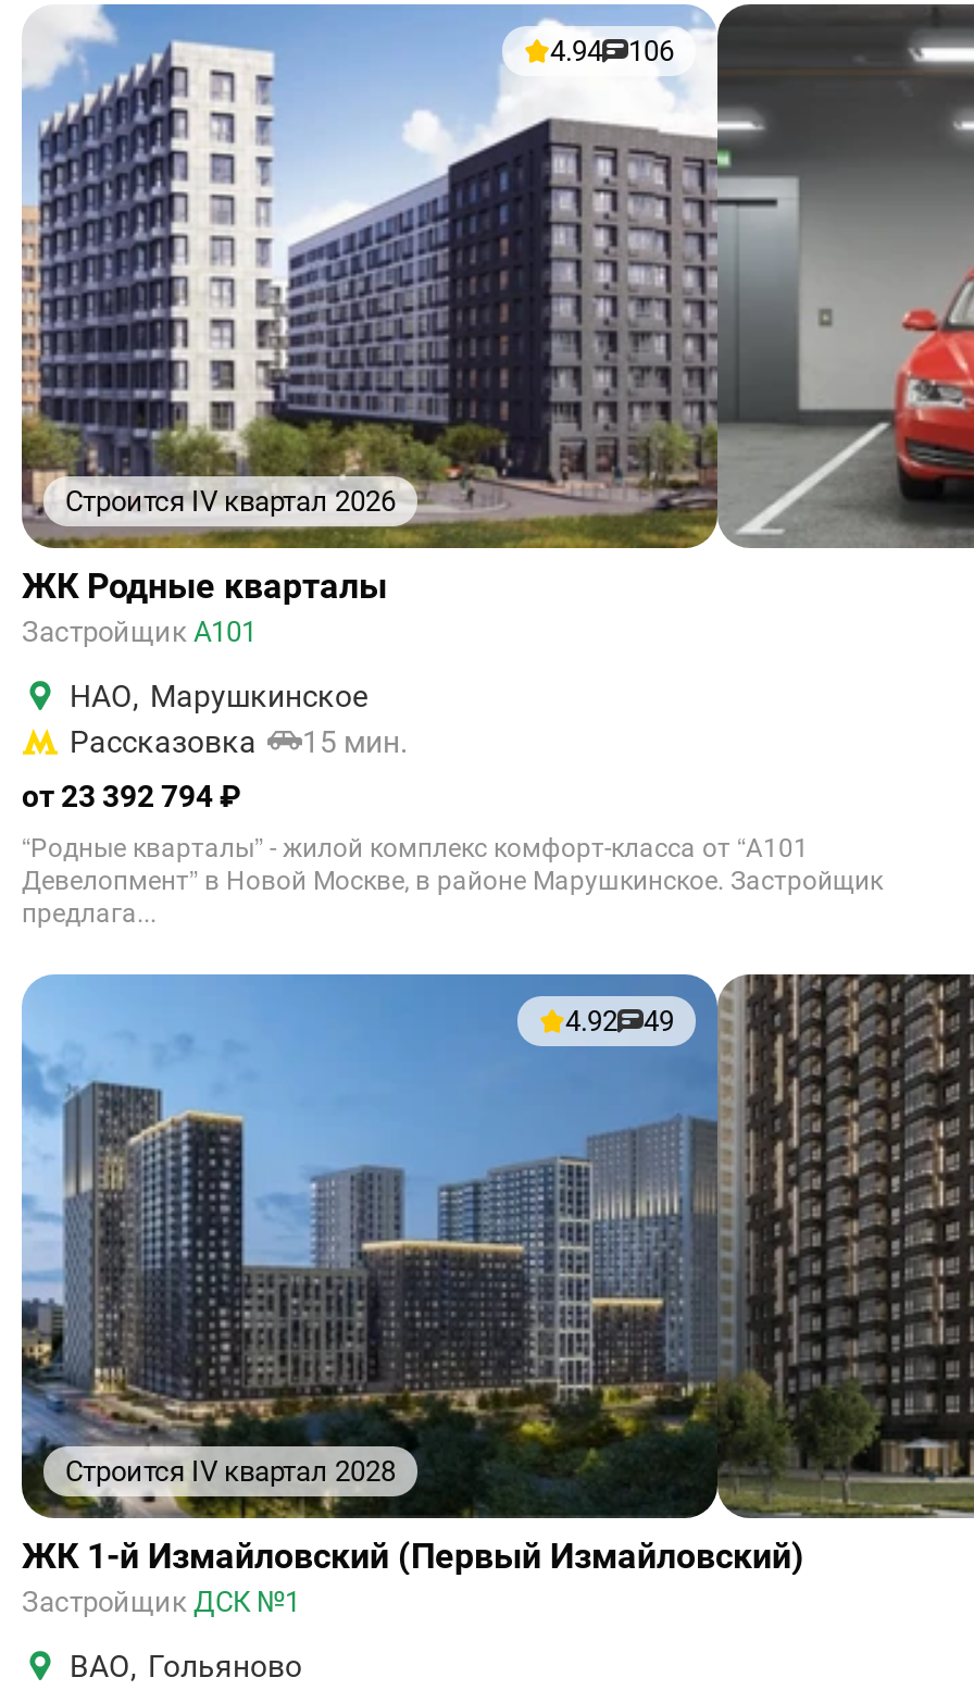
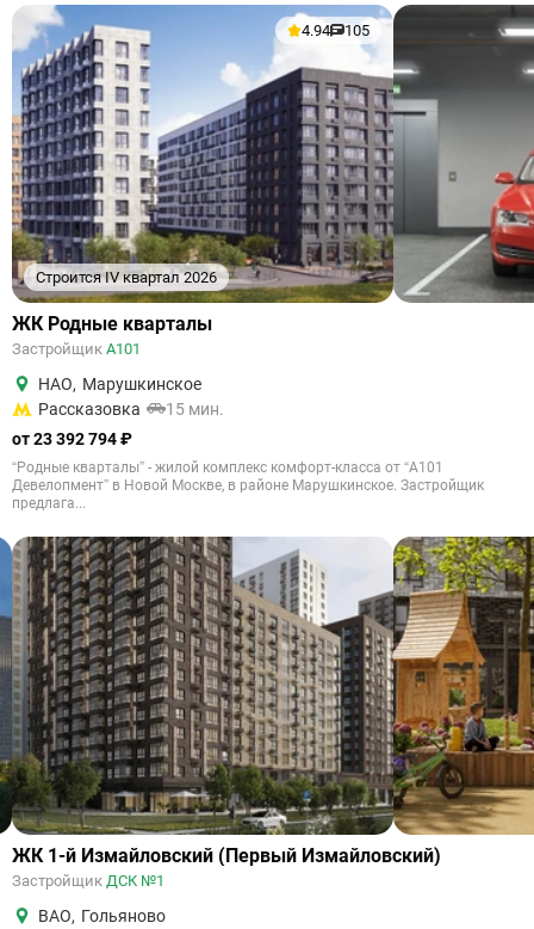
- 4.94 106
+ 4.94 105

- [image]
+ [image]

- 4.92
- 49

- Строится IV квартал 2028
